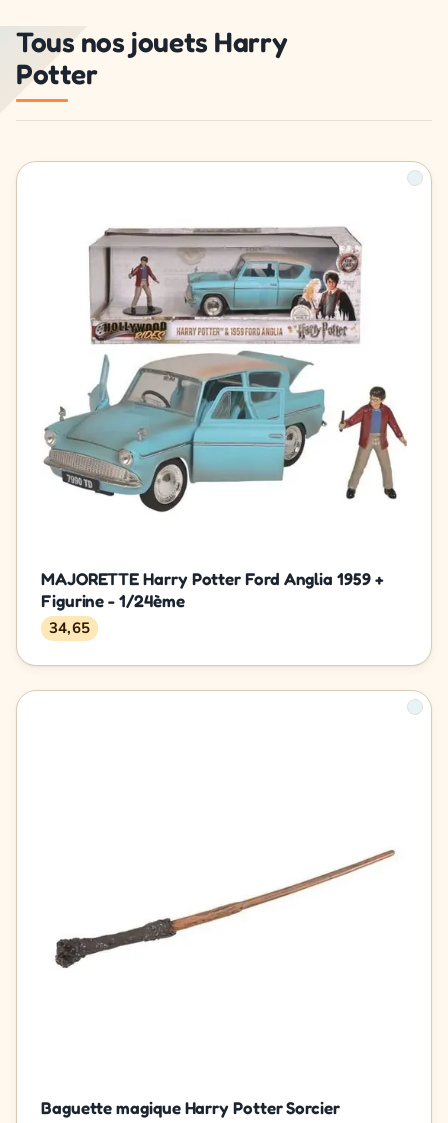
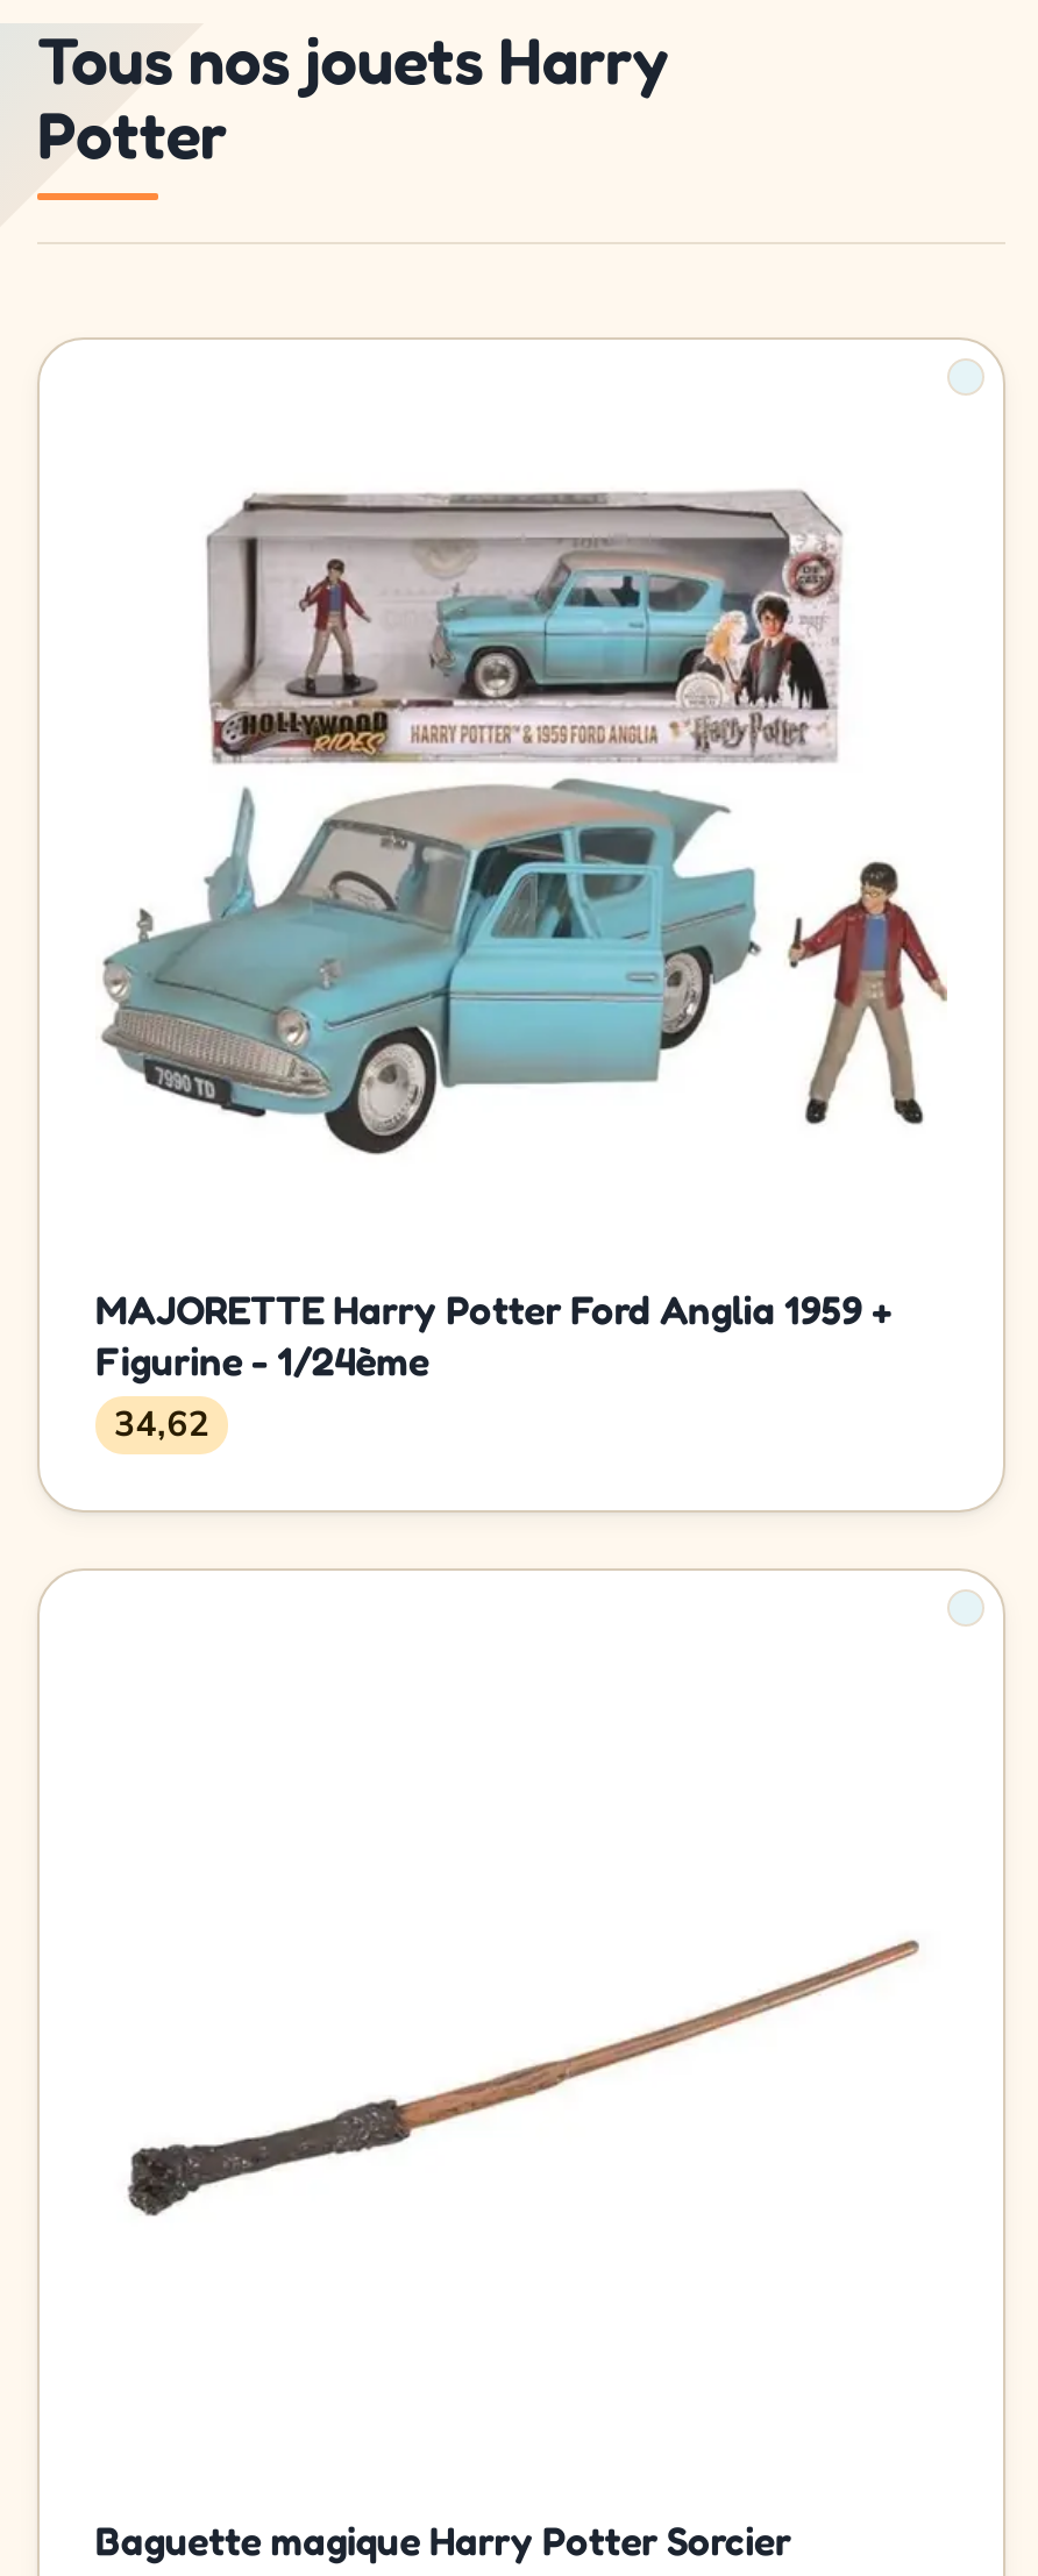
- 34,65
+ 34,62
